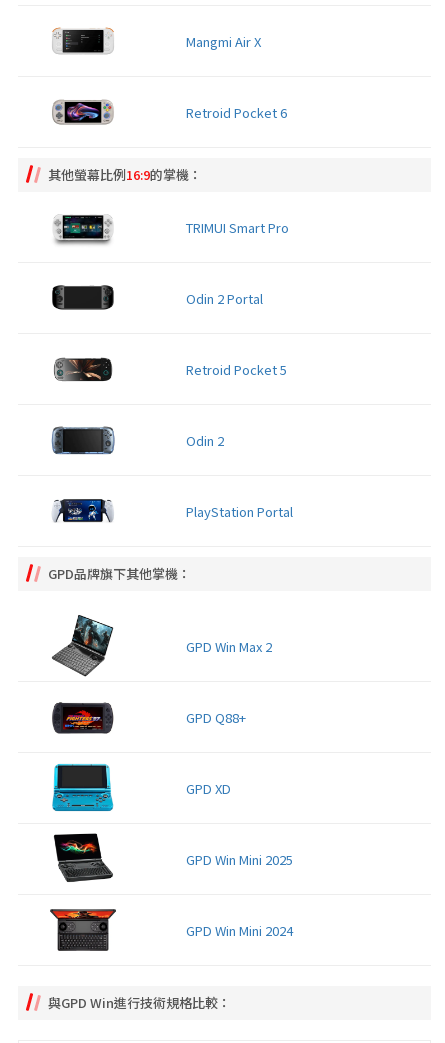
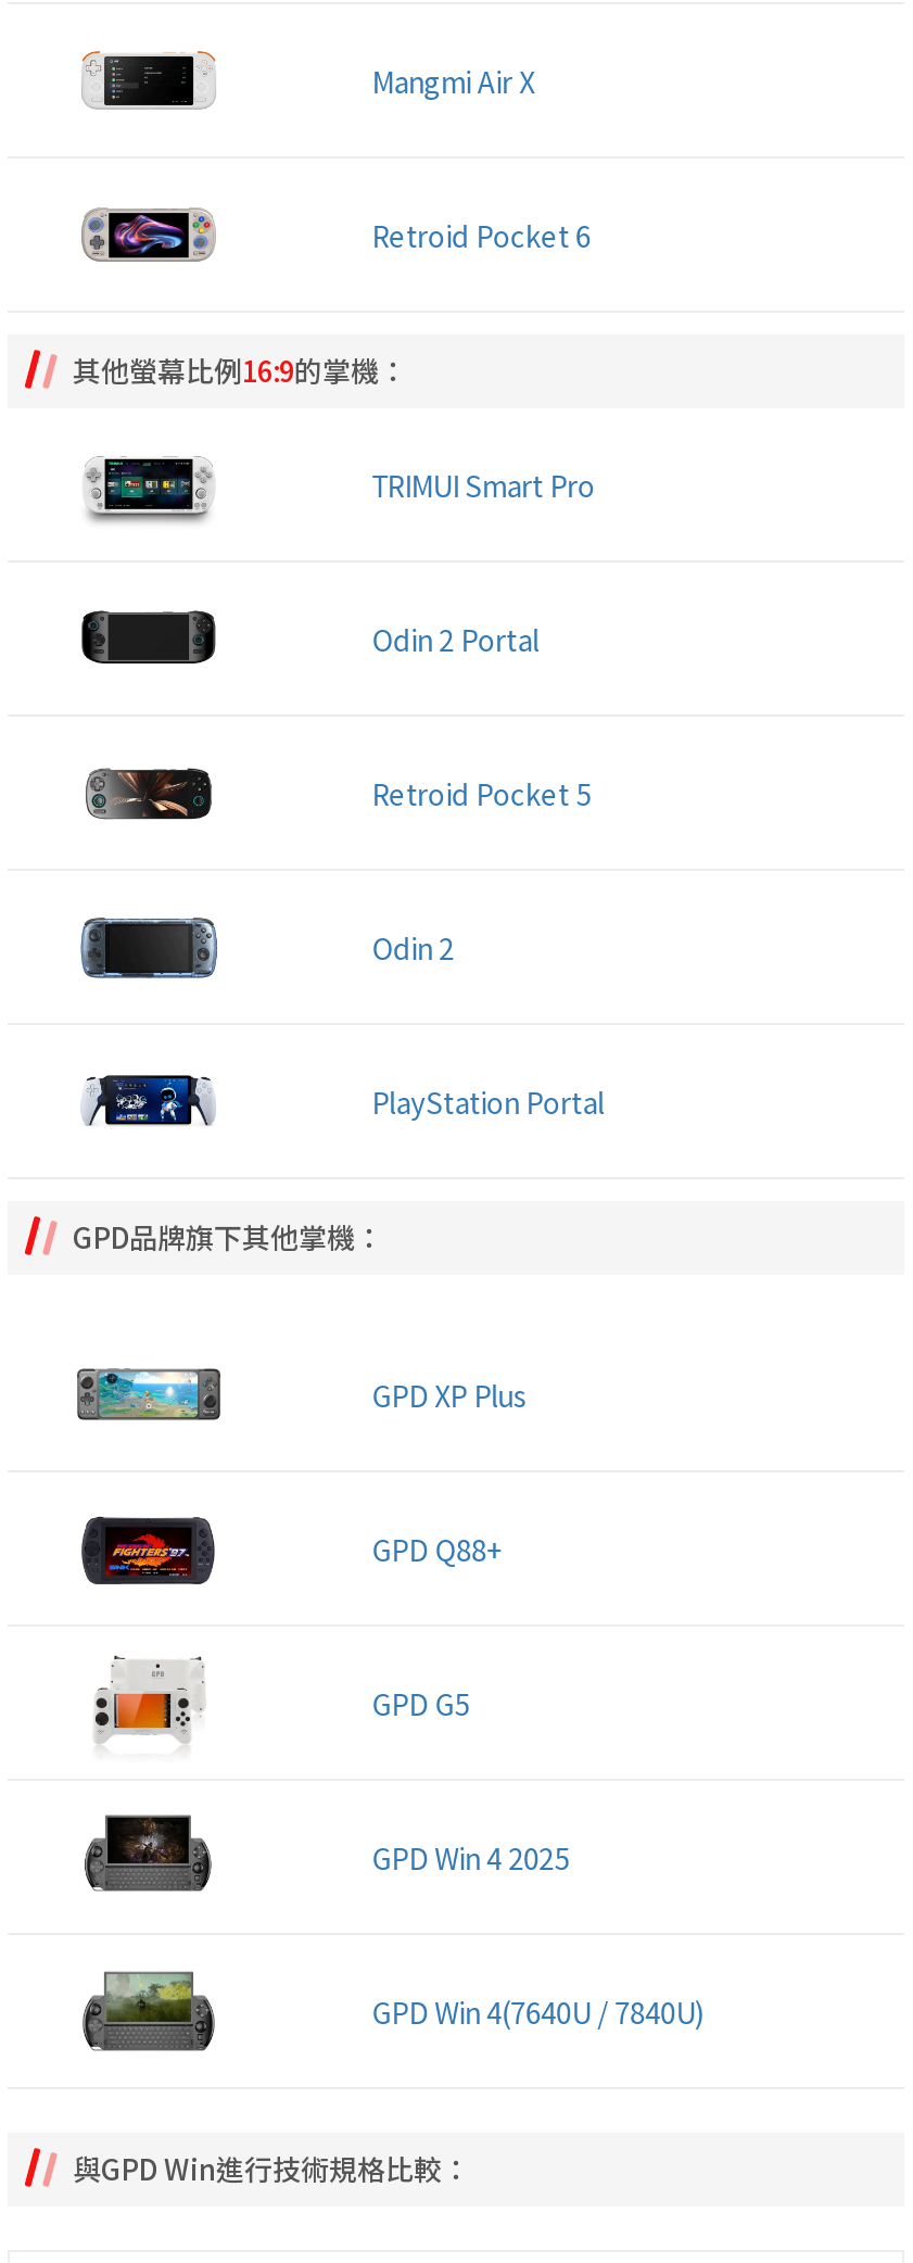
- [image]
+ [image]

- GPD Win Max 2
+ GPD XP Plus

- [image]
+ [image]

- GPD XD
+ GPD G5

- [image]
+ [image]

- GPD Win Mini 2025
+ GPD Win 4 2025

- [image]
+ [image]

- GPD Win Mini 2024
+ GPD Win 4(7640U / 7840U)
